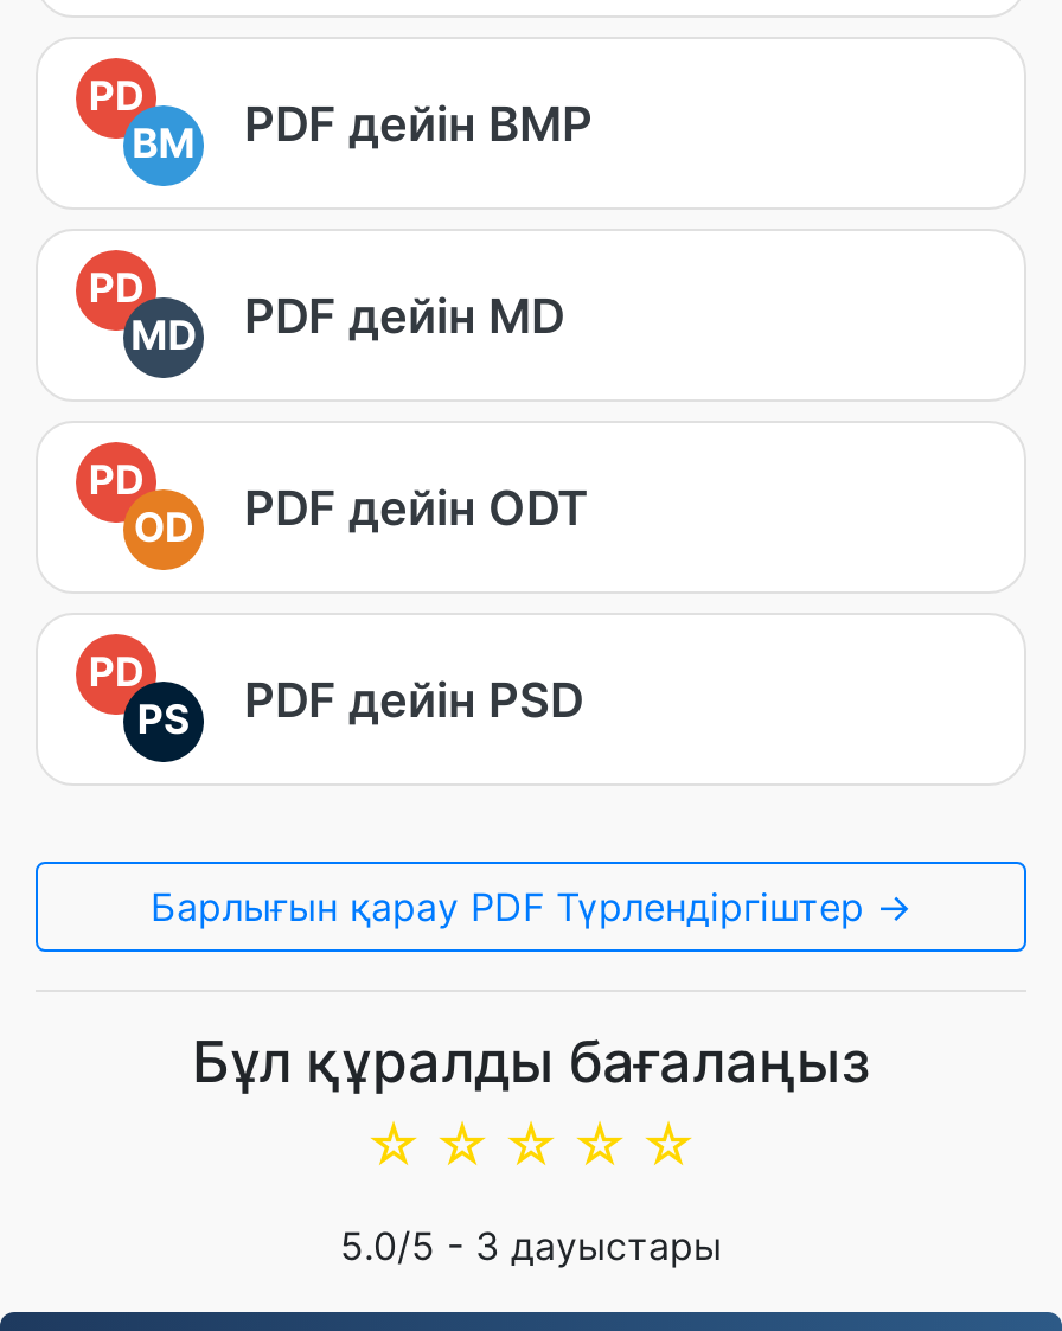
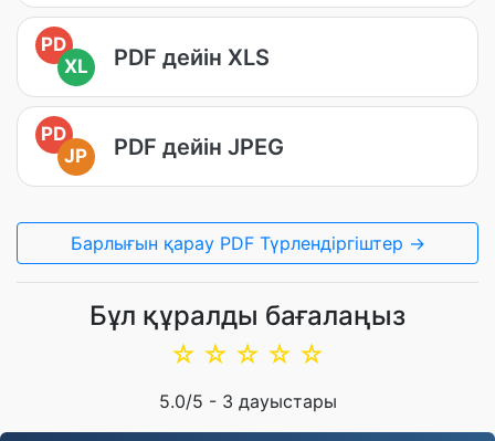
- BM
- PDF дейін BMP
+ XL
+ PDF дейін XLS

- MD
- PDF дейін MD
- PD
- OD
- PDF дейін ODT
- PD
- PS
- PDF дейін PSD
+ JP
+ PDF дейін JPEG
